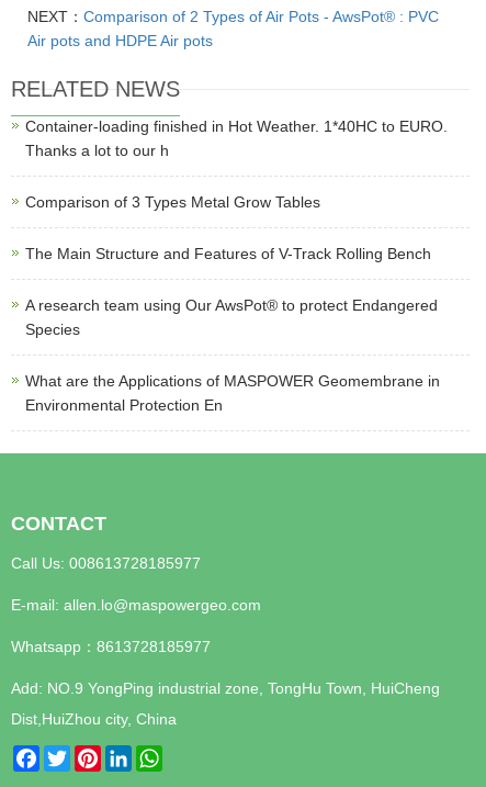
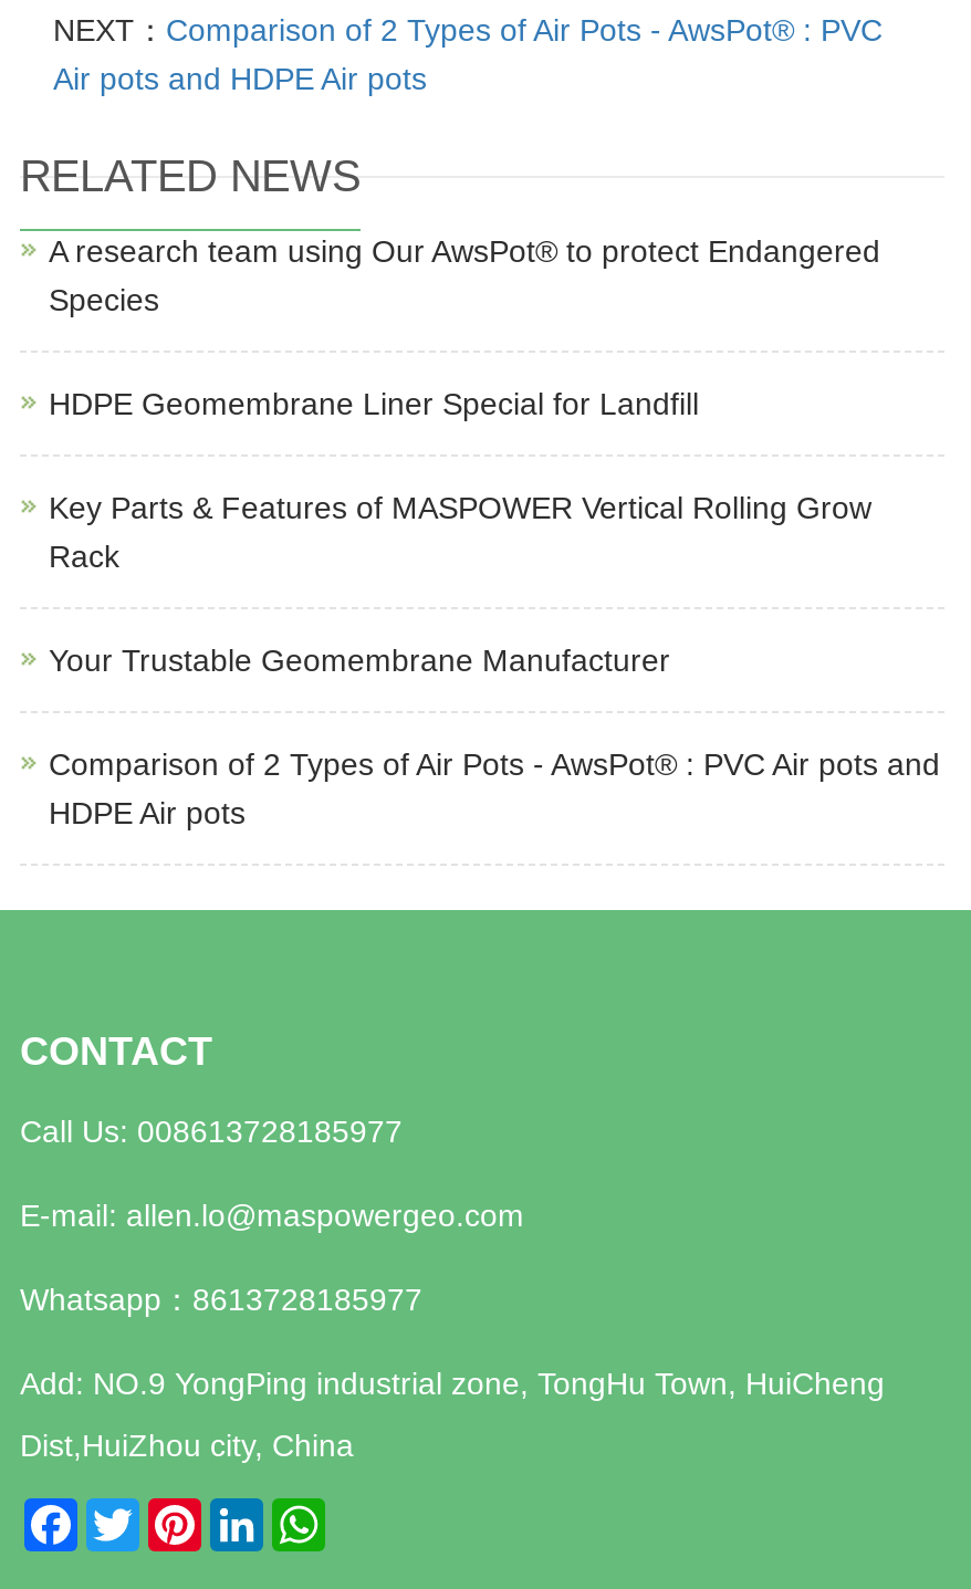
- Container-loading finished in Hot Weather. 1*40HC to EURO.
- Thanks a lot to our h
- Comparison of 3 Types Metal Grow Tables
- The Main Structure and Features of V-Track Rolling Bench

moved up: A research team using Our AwsPot® to protect Endangered | Species

- What are the Applications of MASPOWER Geomembrane in
- Environmental Protection En
+ HDPE Geomembrane Liner Special for Landfill
+ Key Parts & Features of MASPOWER Vertical Rolling Grow
+ Rack
+ Your Trustable Geomembrane Manufacturer
+ Comparison of 2 Types of Air Pots - AwsPot® : PVC Air pots and
+ HDPE Air pots
